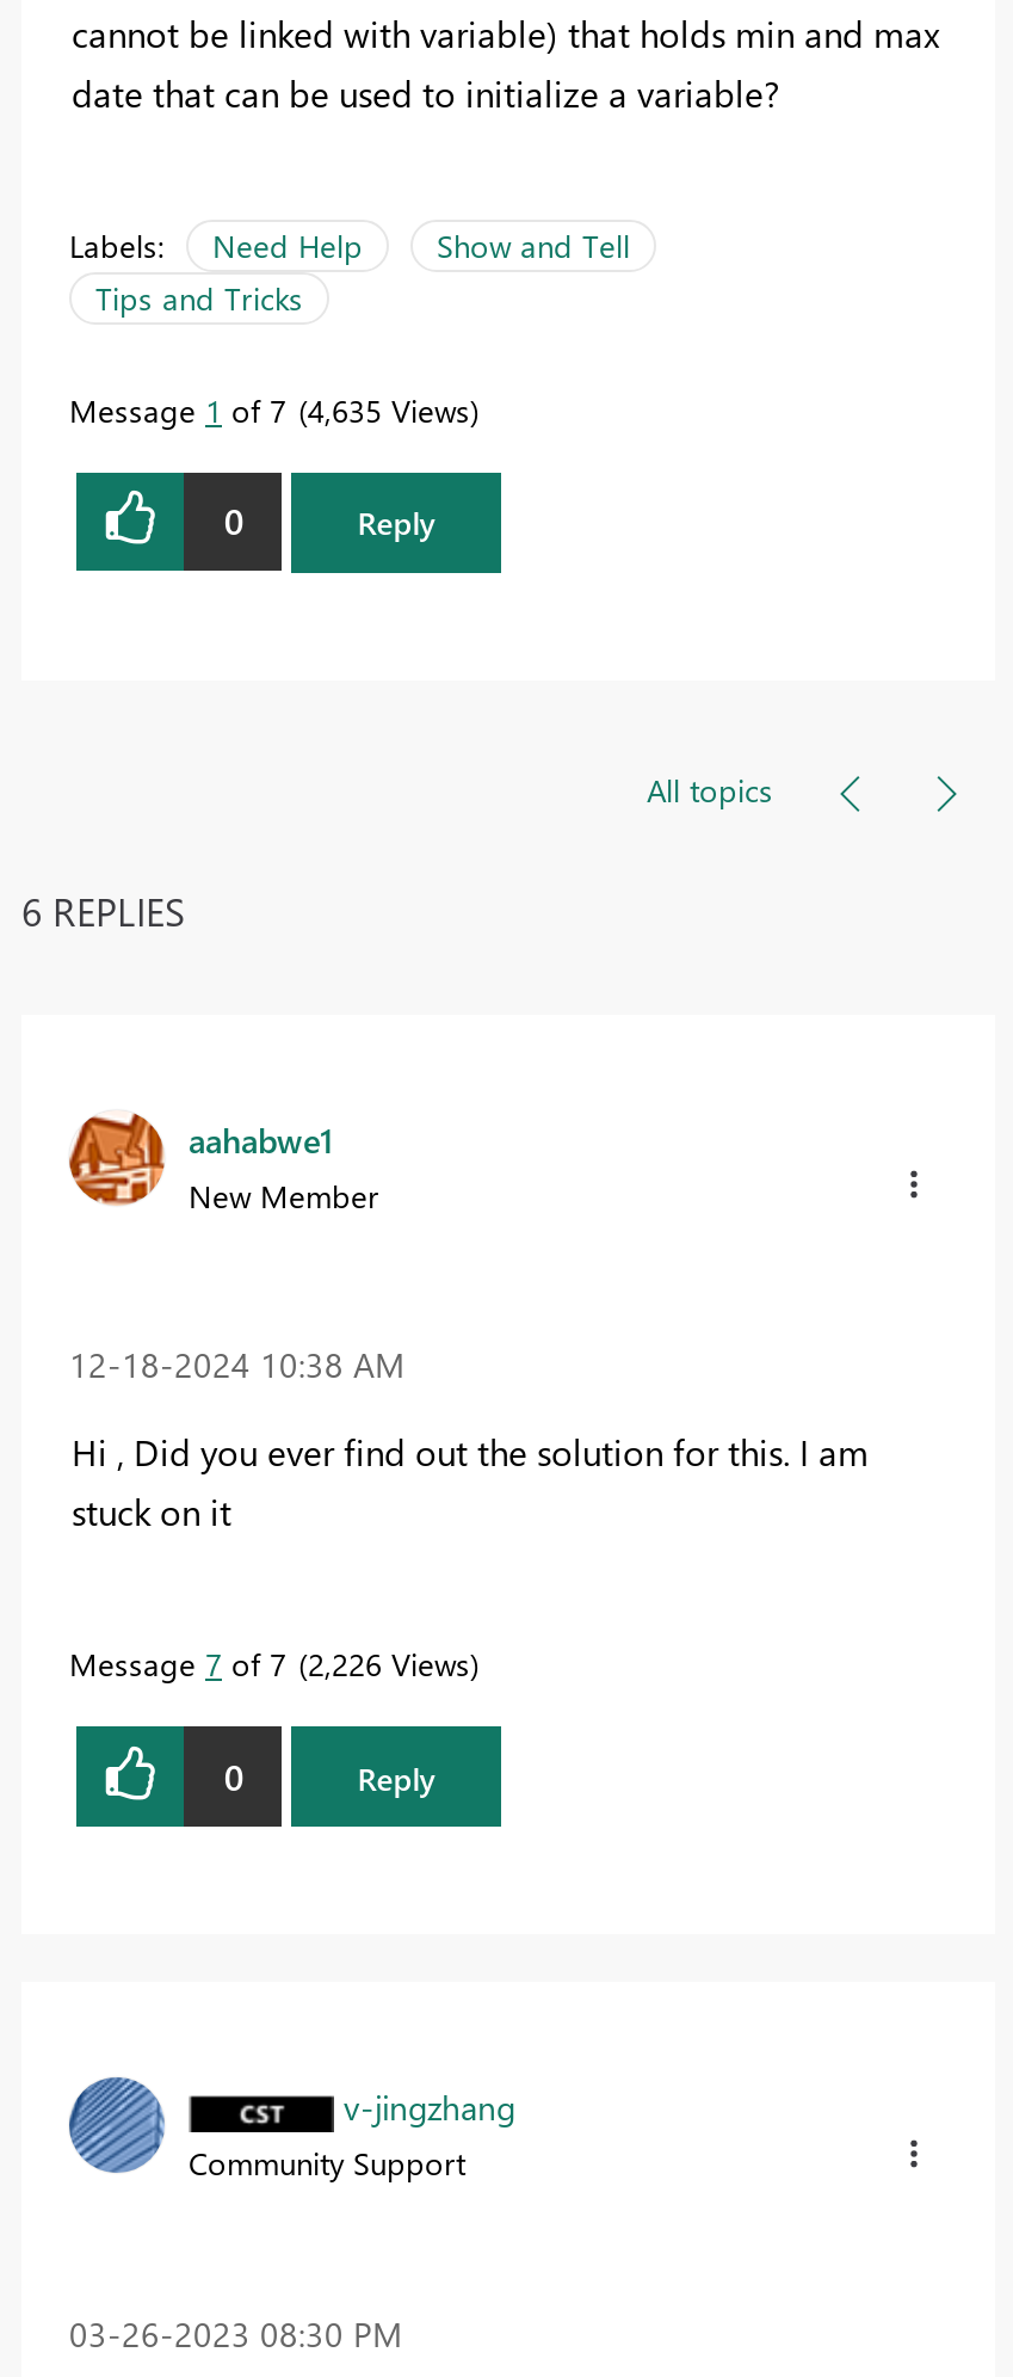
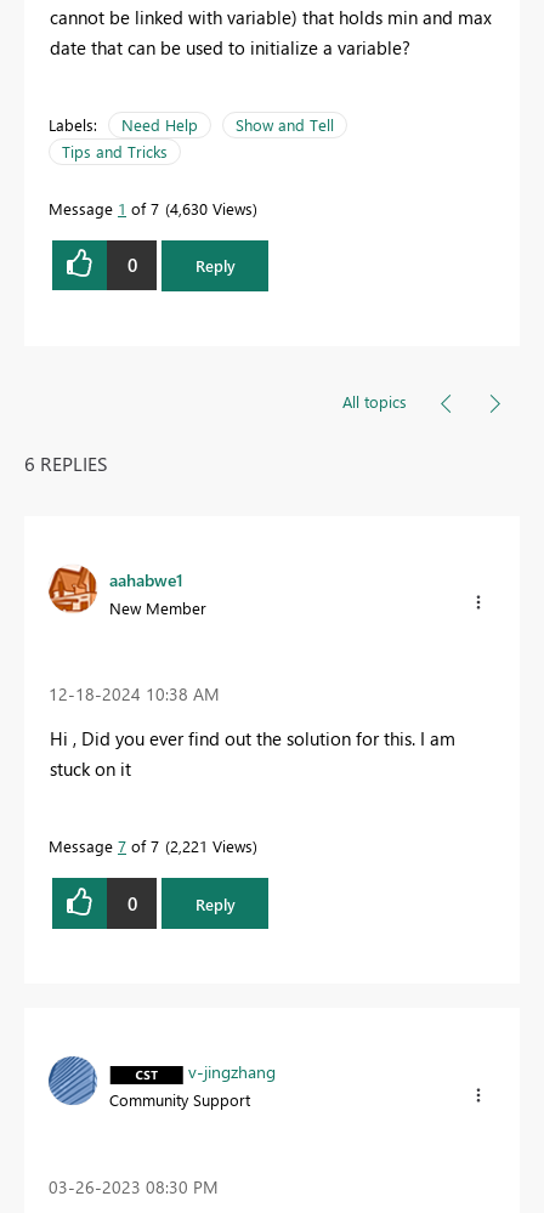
- Message 1 of 7 4,635 Views
+ Message 1 of 7 4,630 Views

- Message 7 of 7 2,226 Views
+ Message 7 of 7 2,221 Views
